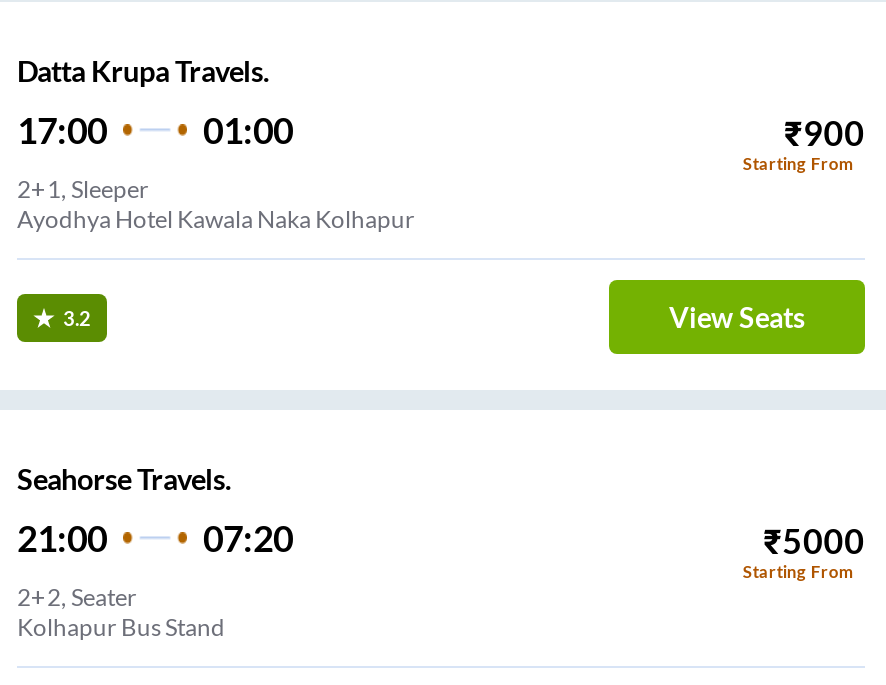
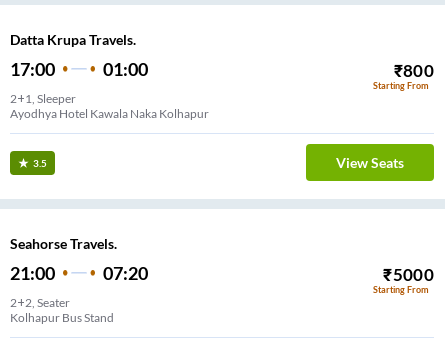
- ₹900
+ ₹800

- 3.2
+ 3.5
